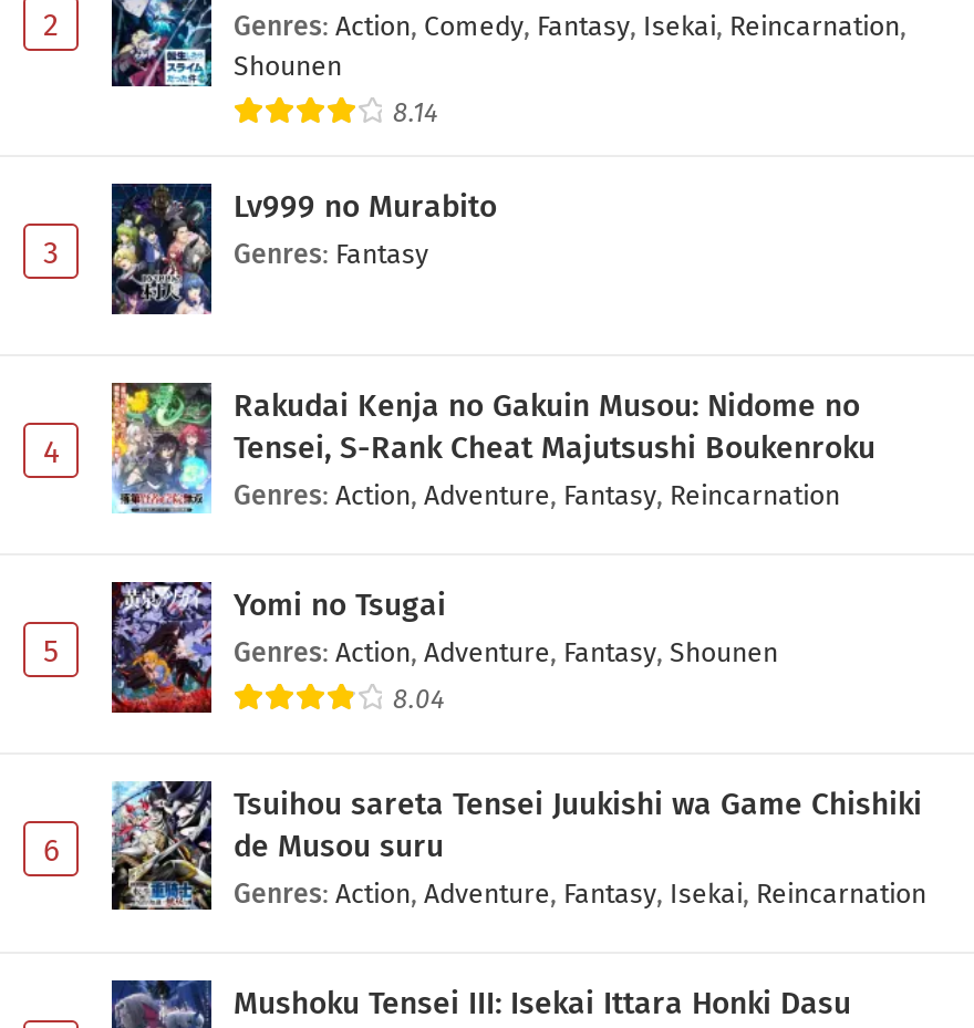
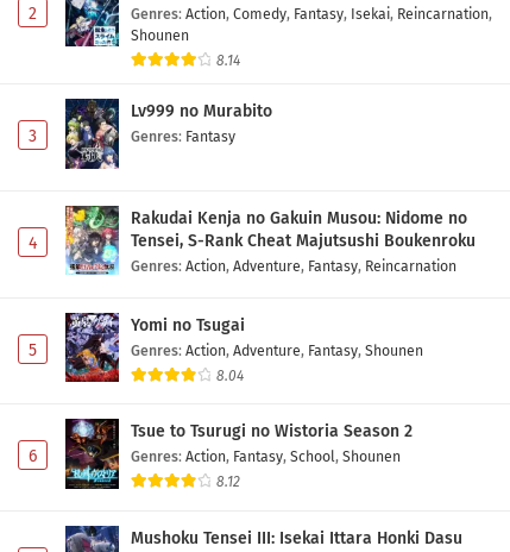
- [image]
- Tsuihou sareta Tensei Juukishi wa Game Chishiki
- de Musou suru
- Genres: Action, Adventure, Fantasy, Isekai, Reincarnation
+ [image]
+ Tsue to Tsurugi no Wistoria Season 2
+ Genres: Action, Fantasy, School, Shounen
+ 8.12
